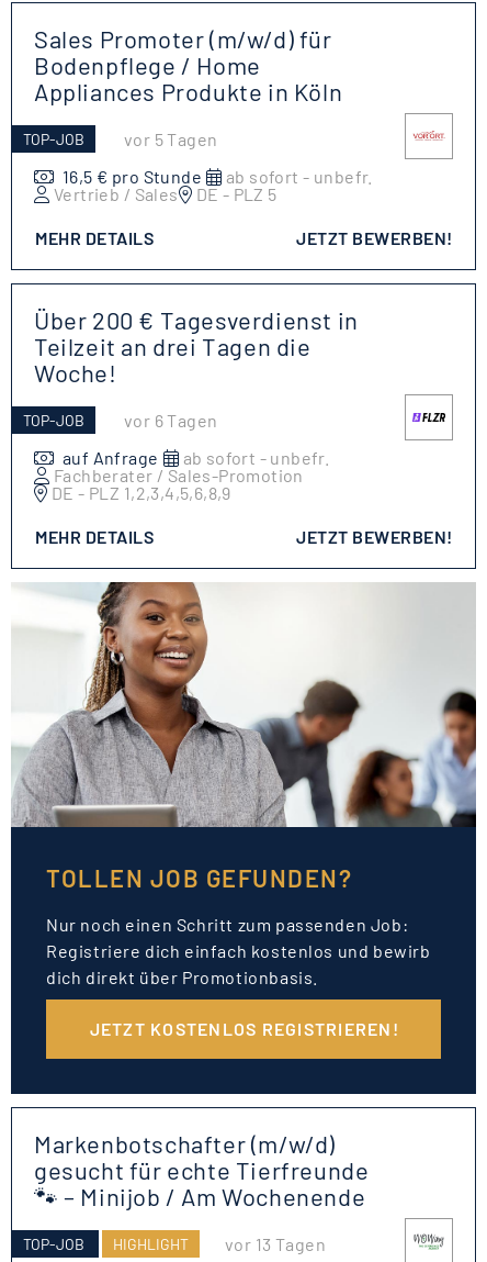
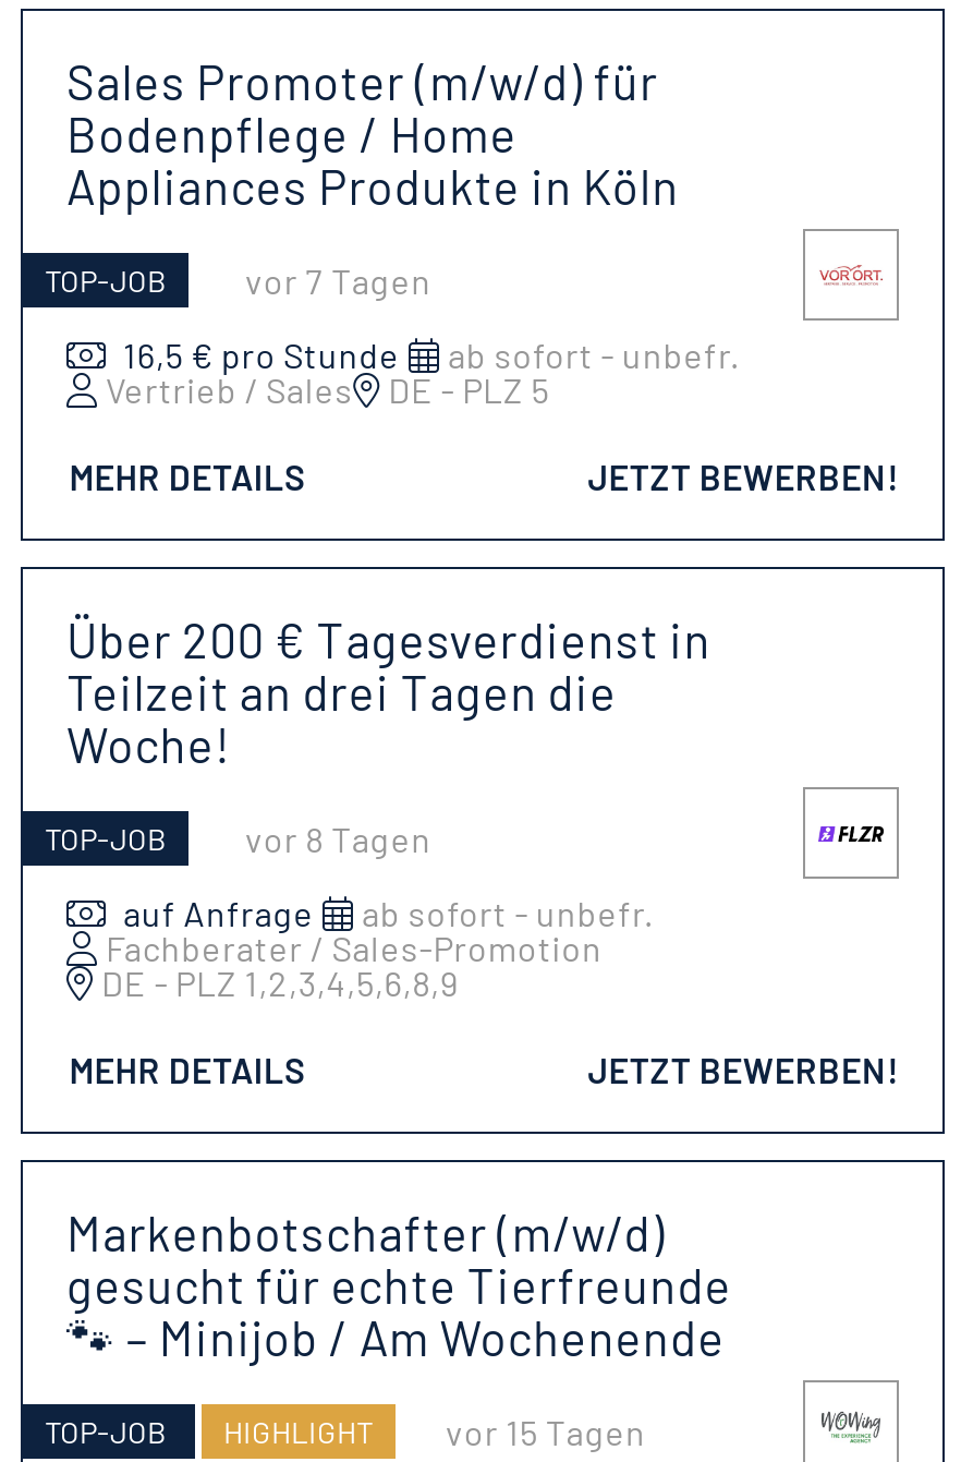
- vor 5 Tagen
+ vor 7 Tagen

- vor 6 Tagen
+ vor 8 Tagen

- [image]
- TOLLEN JOB GEFUNDEN?
- Nur noch einen Schritt zum passenden Job:
- Registriere dich einfach kostenlos und bewirb
- dich direkt über Promotionbasis.
- JETZT KOSTENLOS REGISTRIEREN!

- TOP-JOB HIGHLIGHT vor 13 Tagen
+ TOP-JOB HIGHLIGHT vor 15 Tagen
